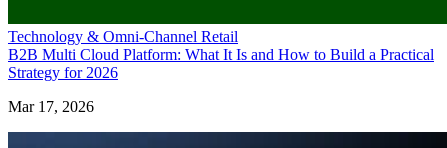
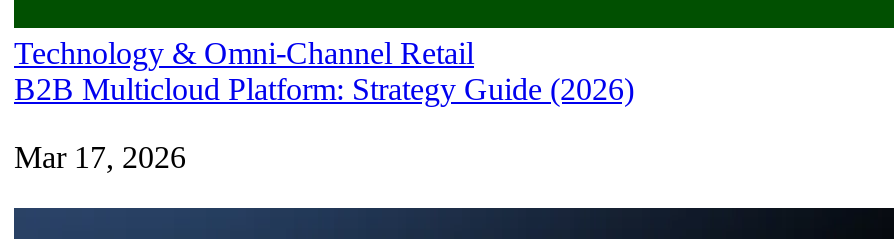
- B2B Multi Cloud Platform: What It Is and How to Build a Practical
- Strategy for 2026
+ B2B Multicloud Platform: Strategy Guide (2026)
